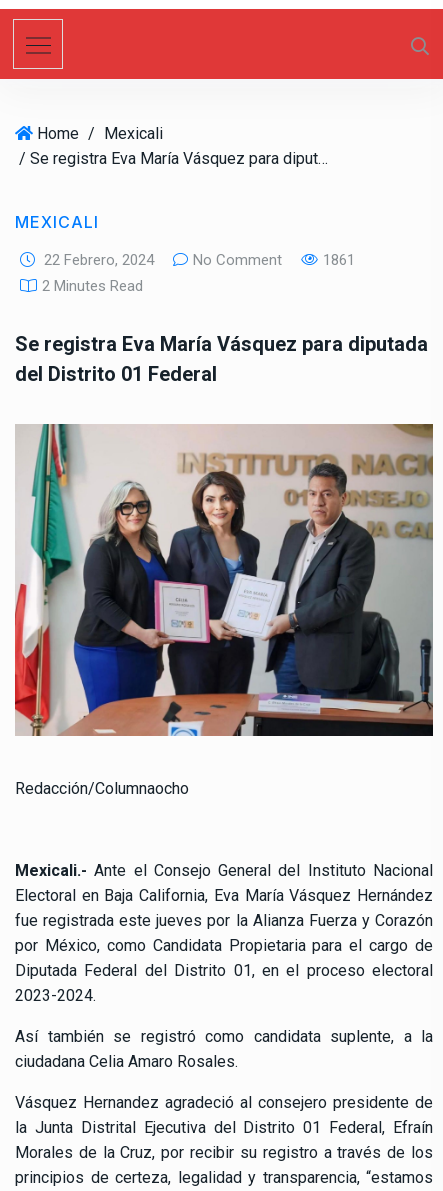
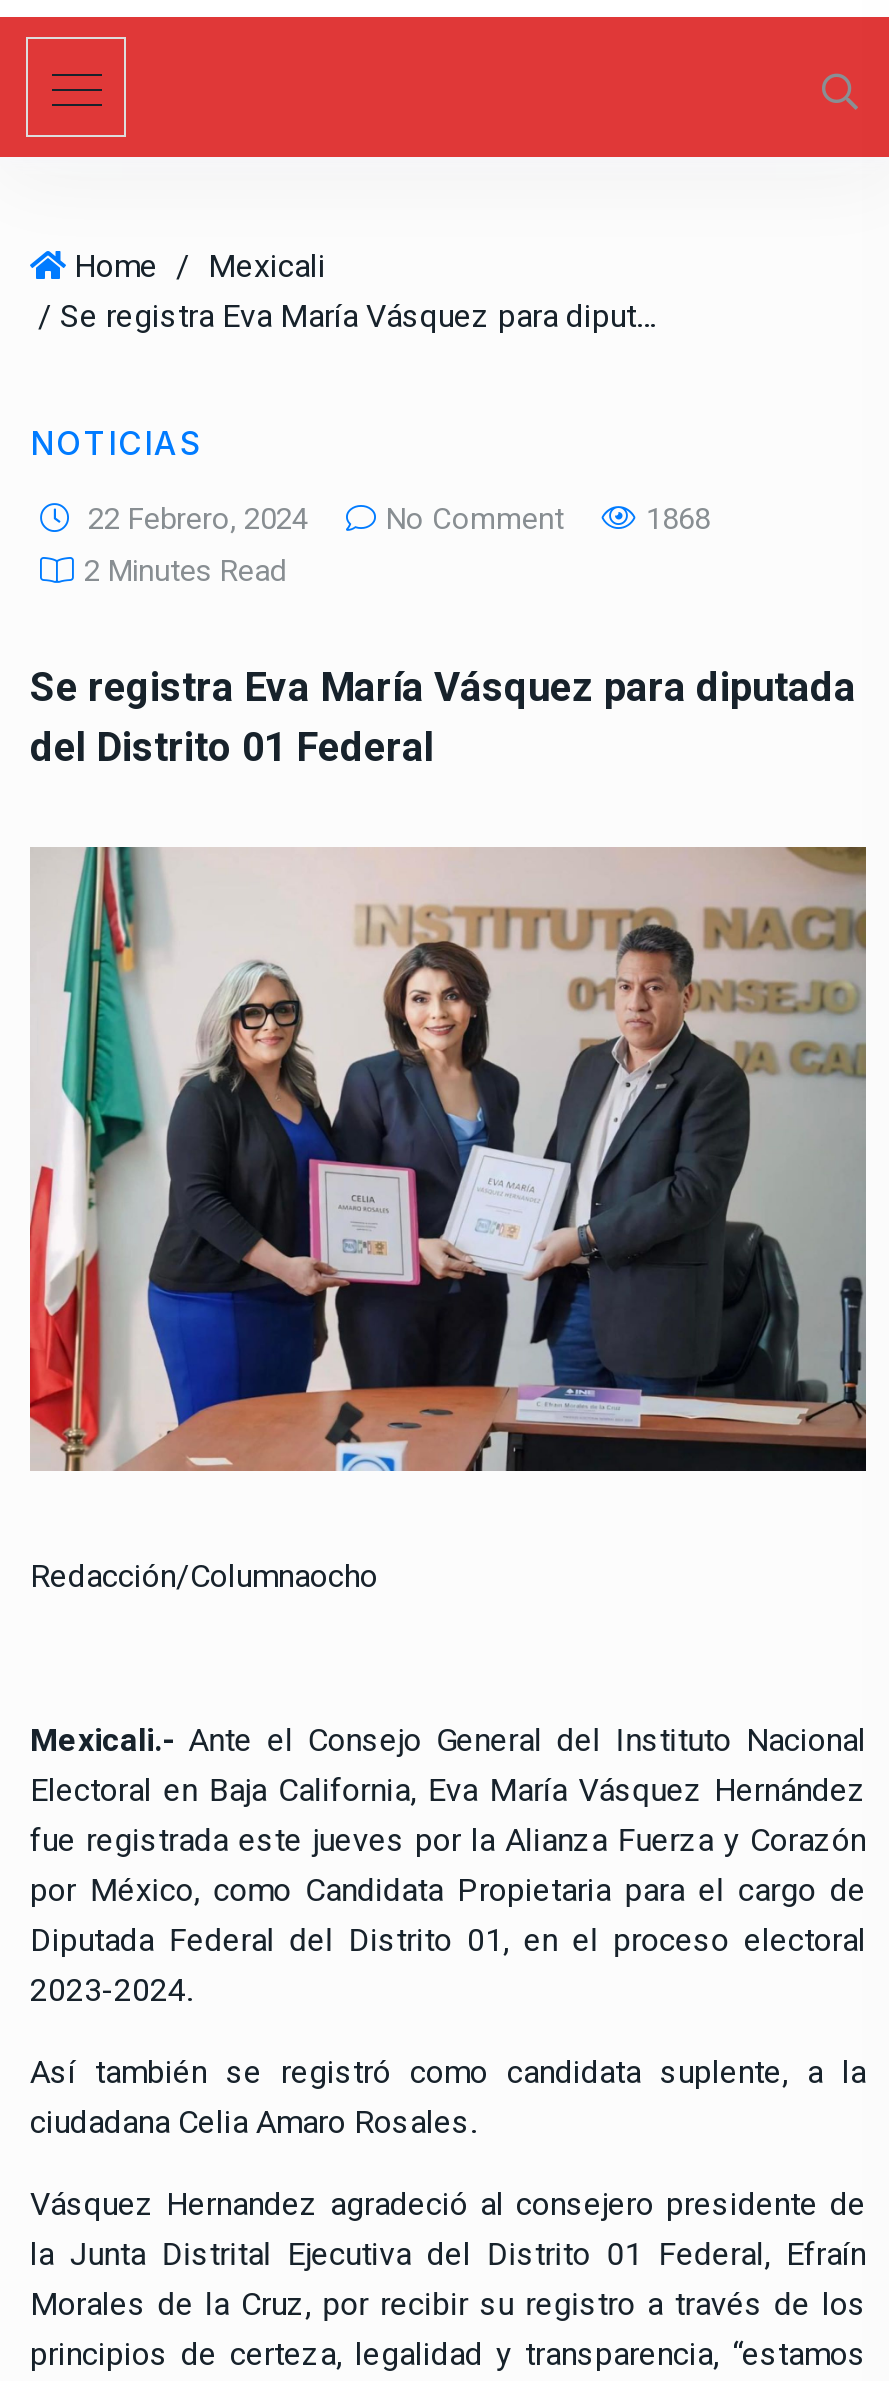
- MEXICALI
+ NOTICIAS

- 1861
+ 1868
